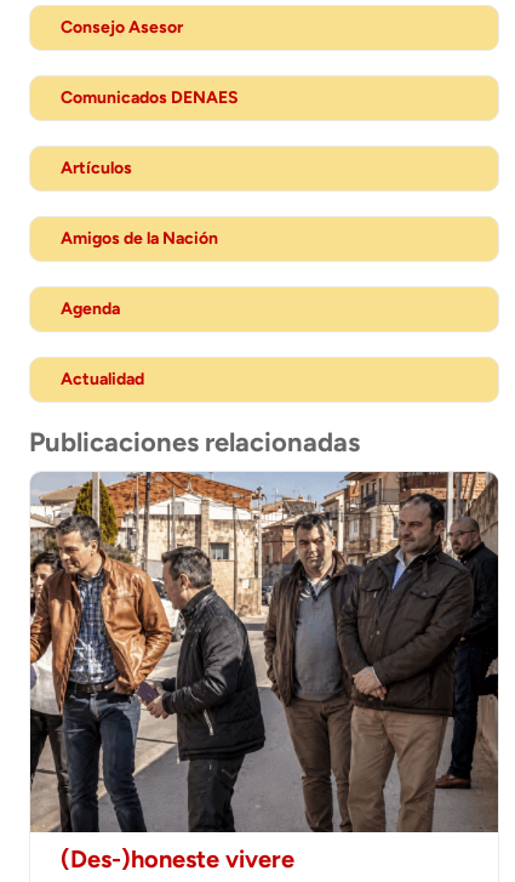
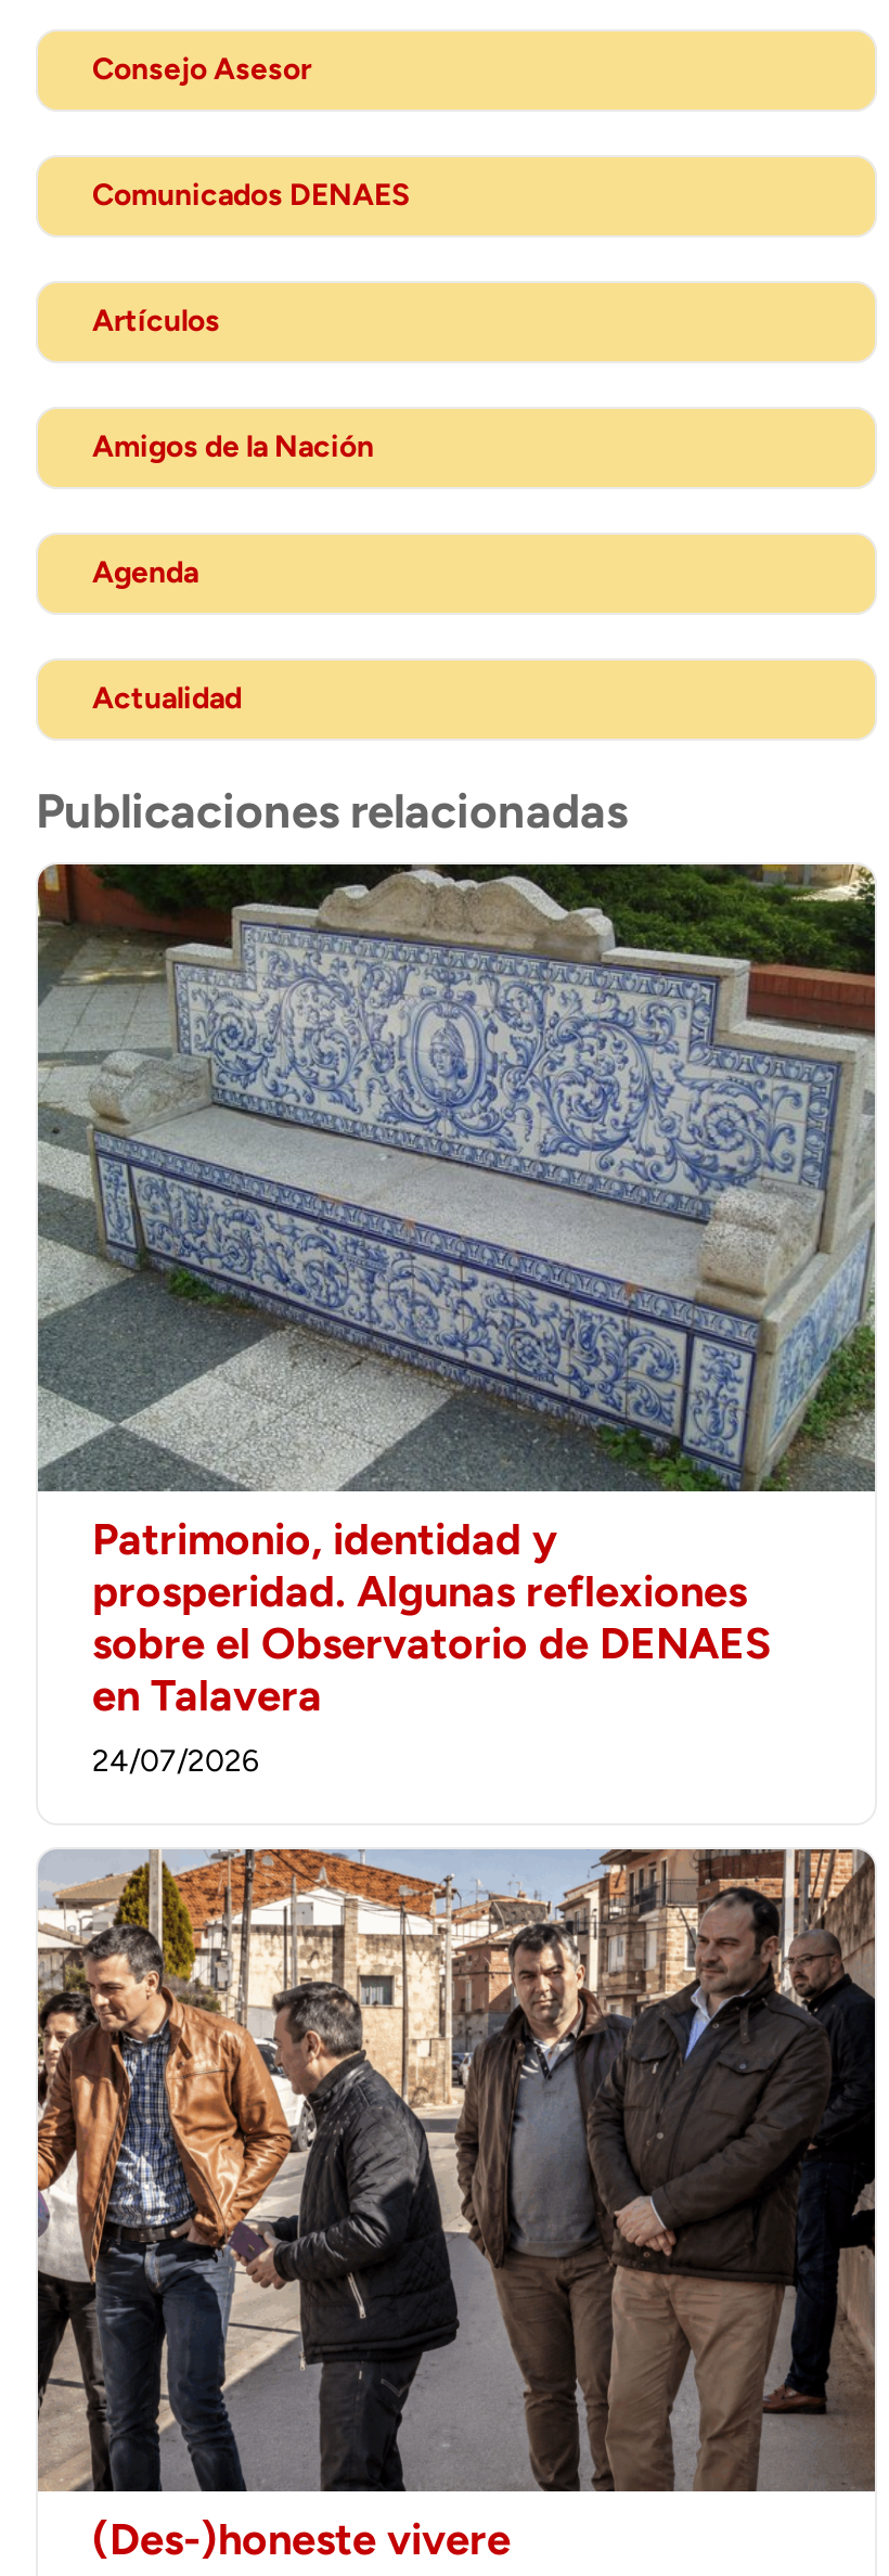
+ [image]
+ Patrimonio, identidad y
+ prosperidad. Algunas reflexiones
+ sobre el Observatorio de DENAES
+ en Talavera
+ 24/07/2026
